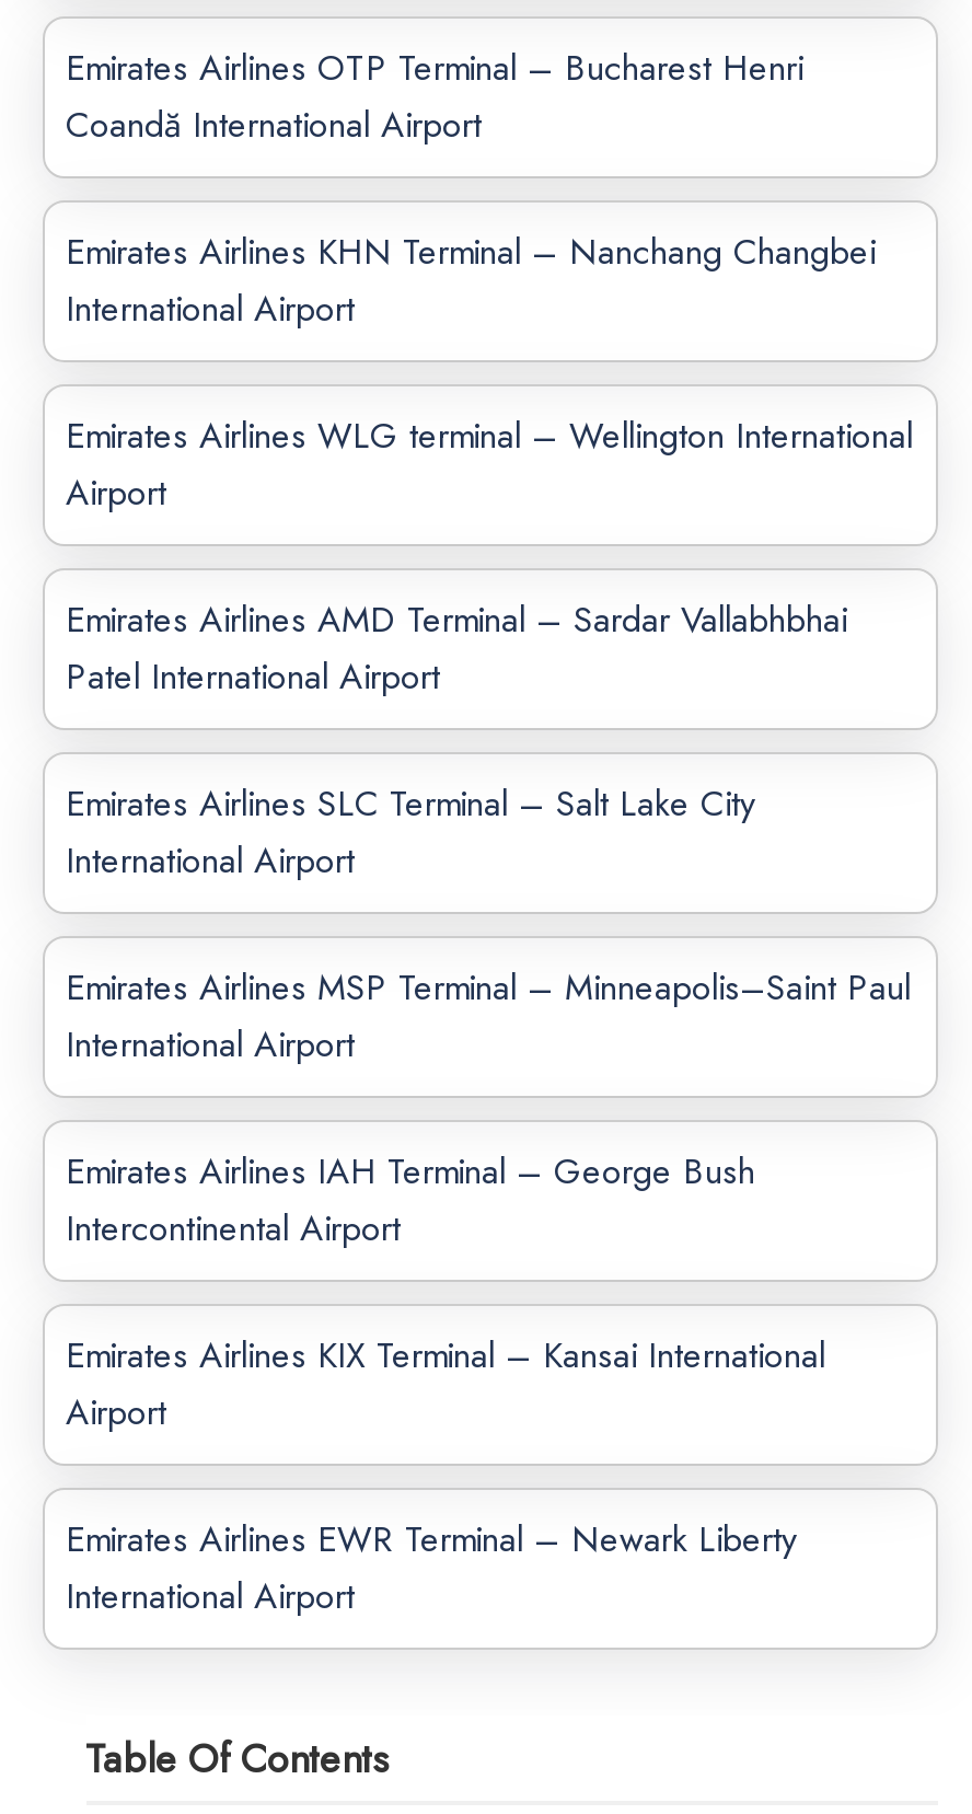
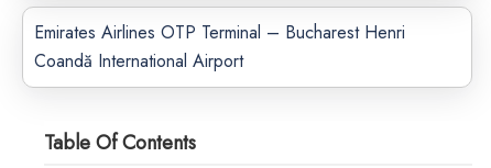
- Emirates Airlines KHN Terminal – Nanchang Changbei
- International Airport
- Emirates Airlines WLG terminal – Wellington International
- Airport
- Emirates Airlines AMD Terminal – Sardar Vallabhbhai
- Patel International Airport
- Emirates Airlines SLC Terminal – Salt Lake City
- International Airport
- Emirates Airlines MSP Terminal – Minneapolis–Saint Paul
- International Airport
- Emirates Airlines IAH Terminal – George Bush
- Intercontinental Airport
- Emirates Airlines KIX Terminal – Kansai International
- Airport
- Emirates Airlines EWR Terminal – Newark Liberty
- International Airport
